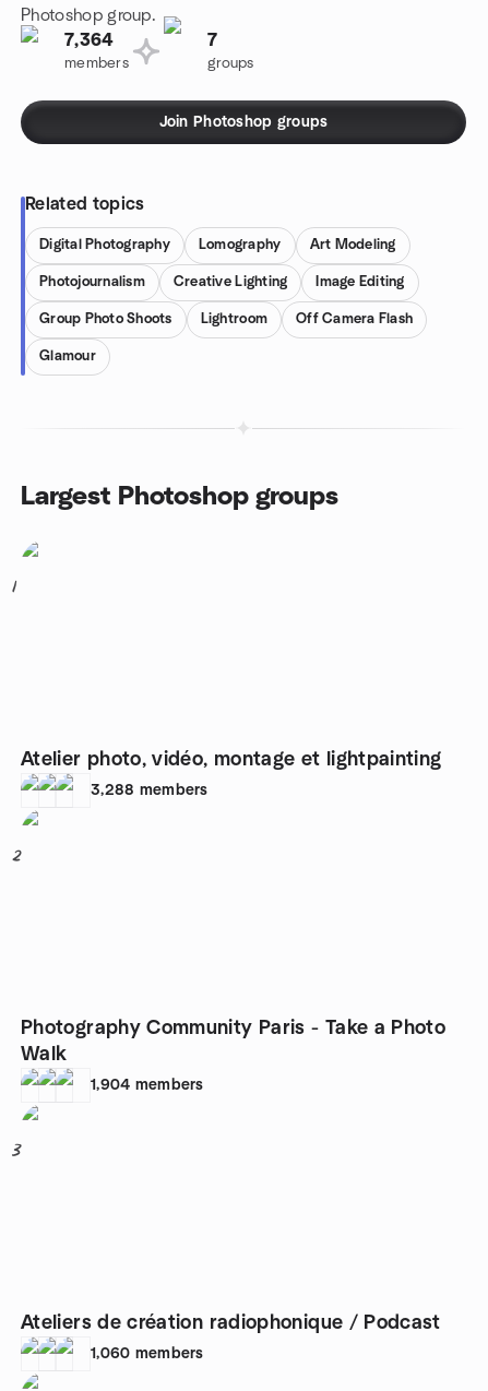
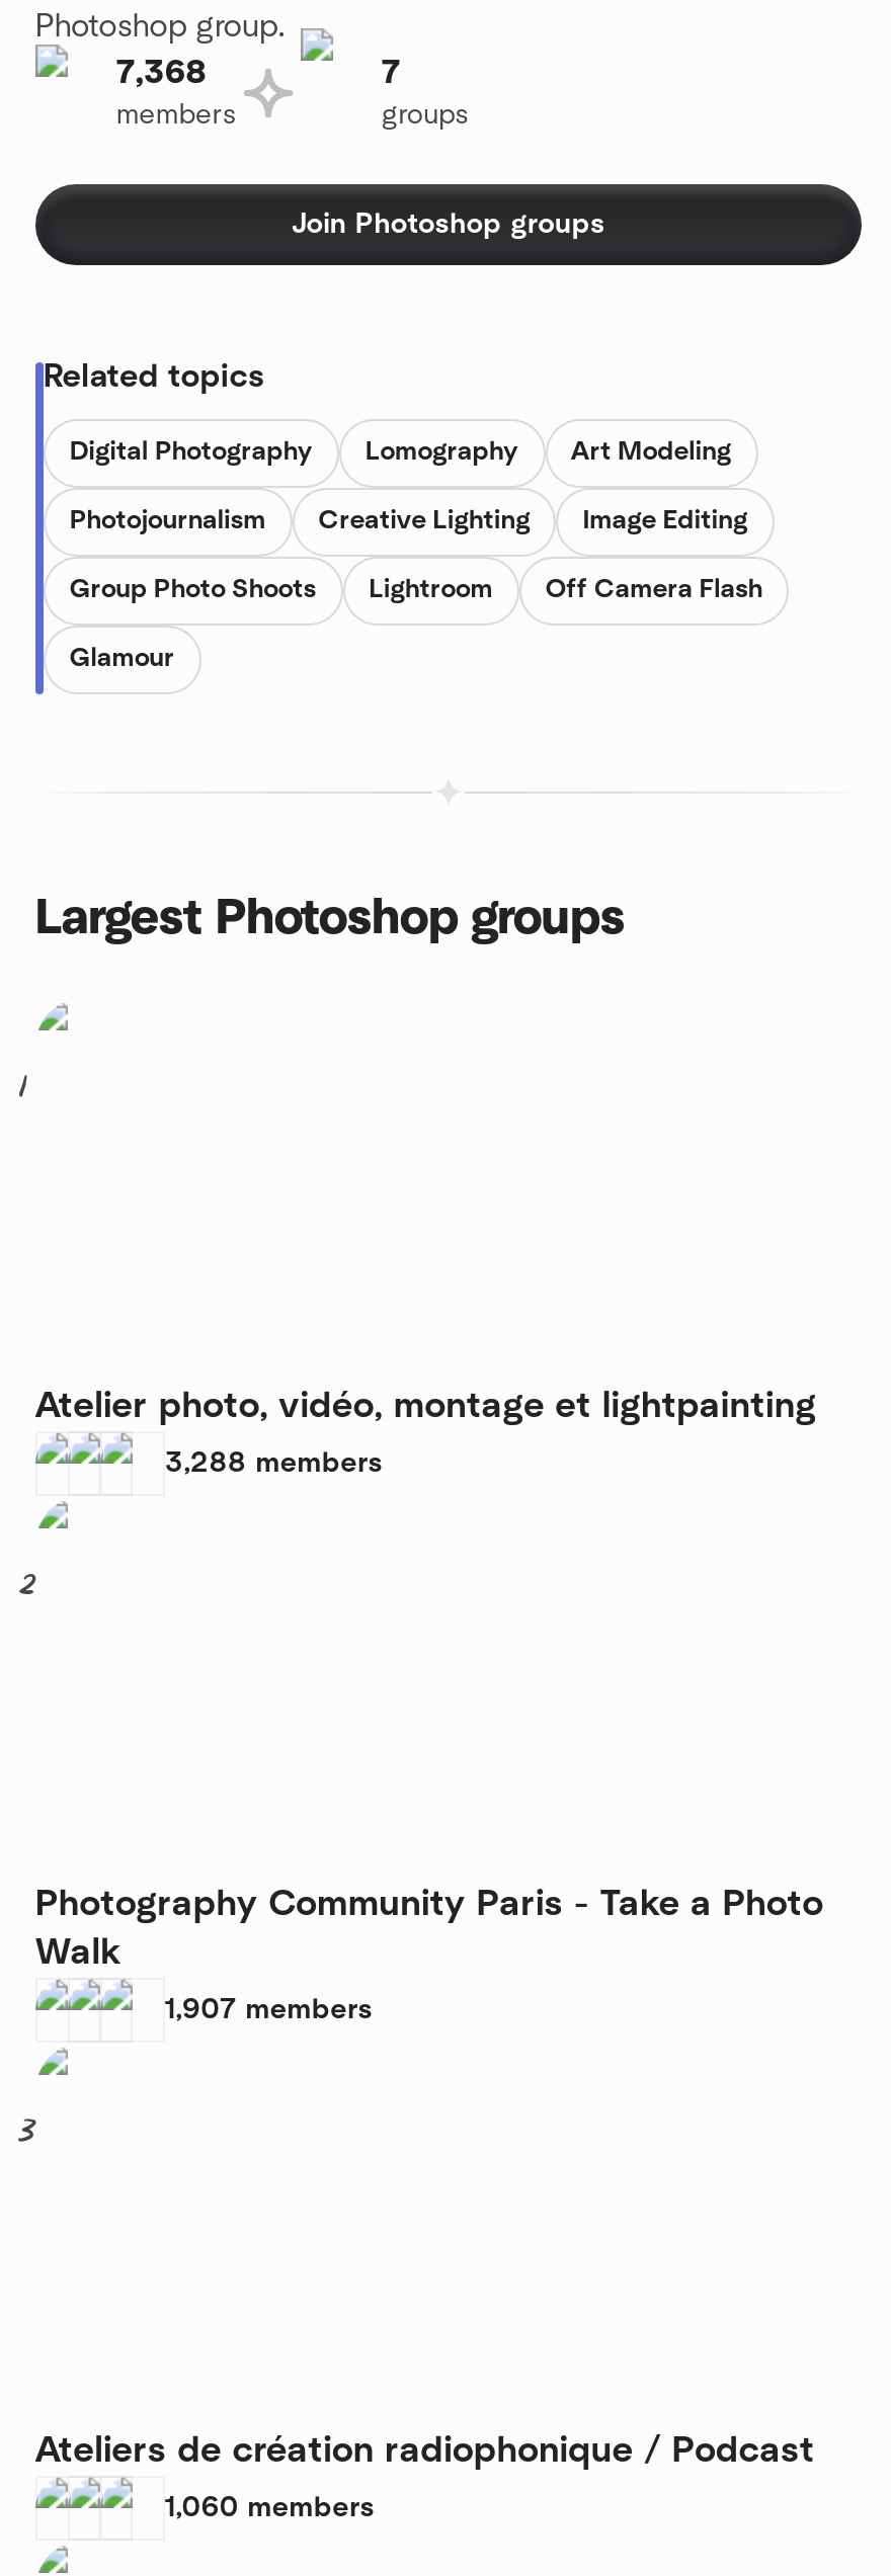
- 7,364
+ 7,368

- 1,904 members
+ 1,907 members
